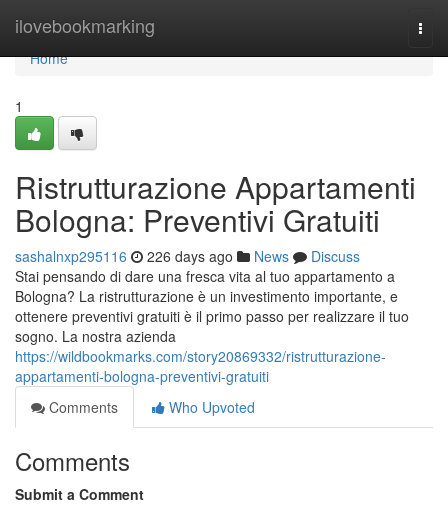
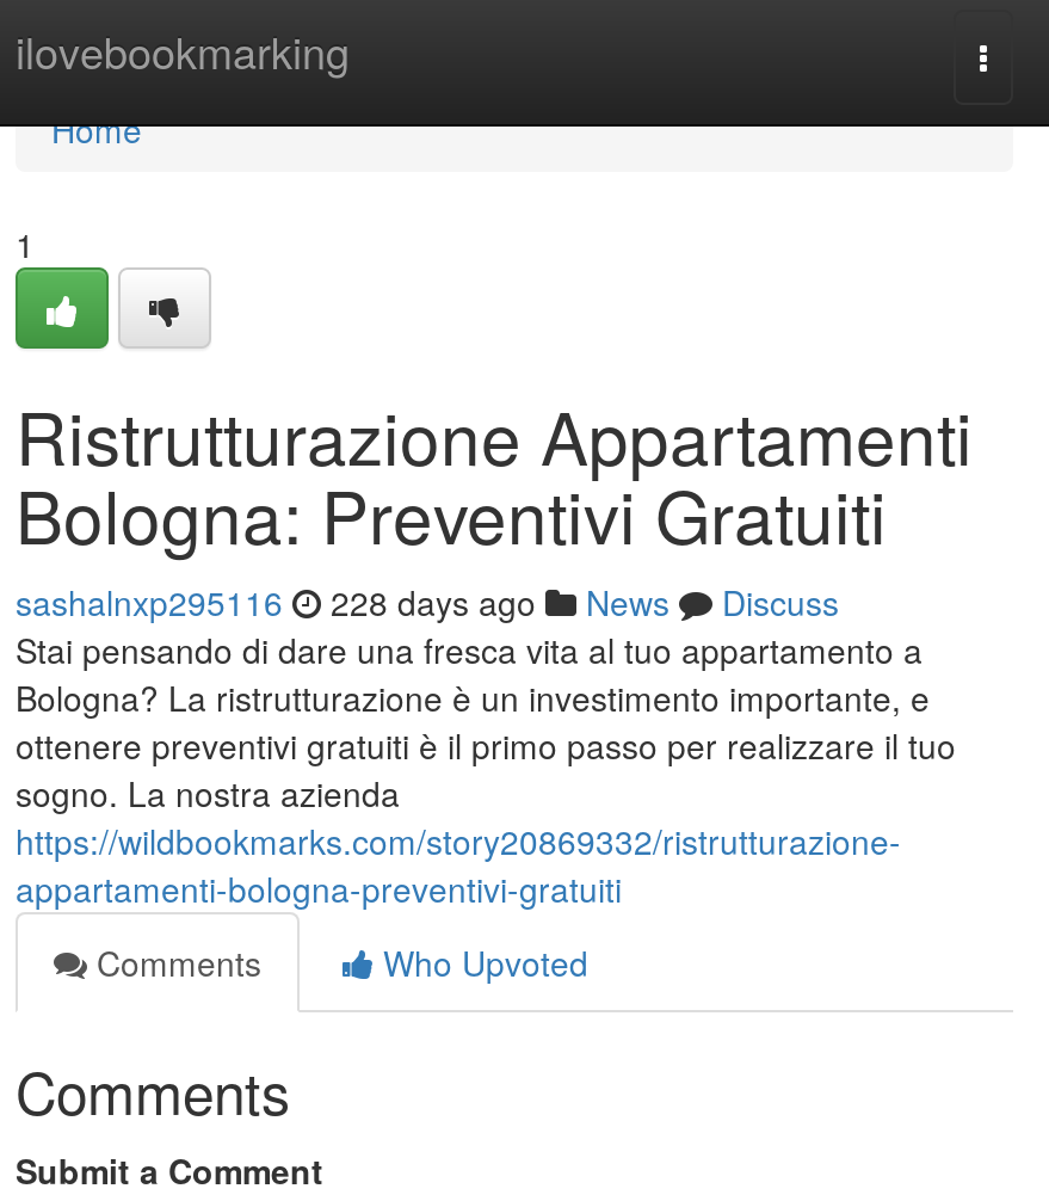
- sashalnxp295116 226 days ago News Discuss
+ sashalnxp295116 228 days ago News Discuss
